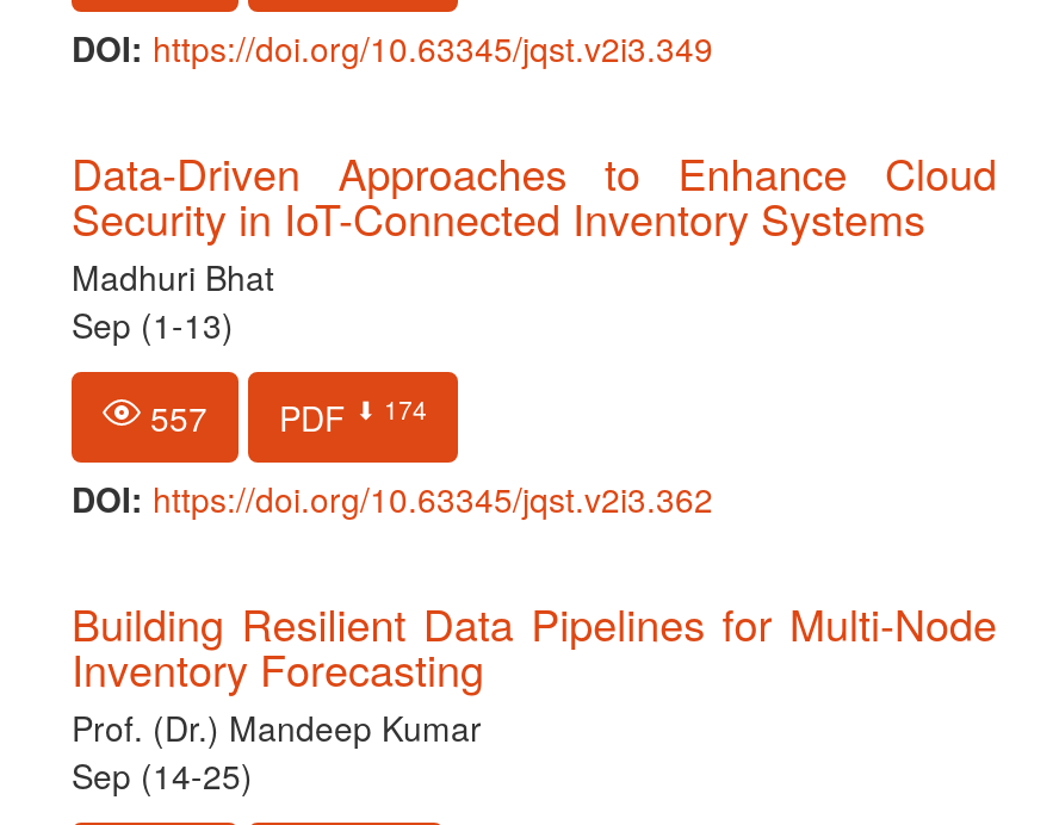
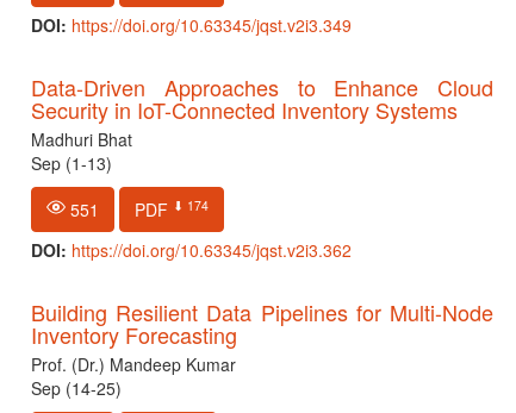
- 557
+ 551
